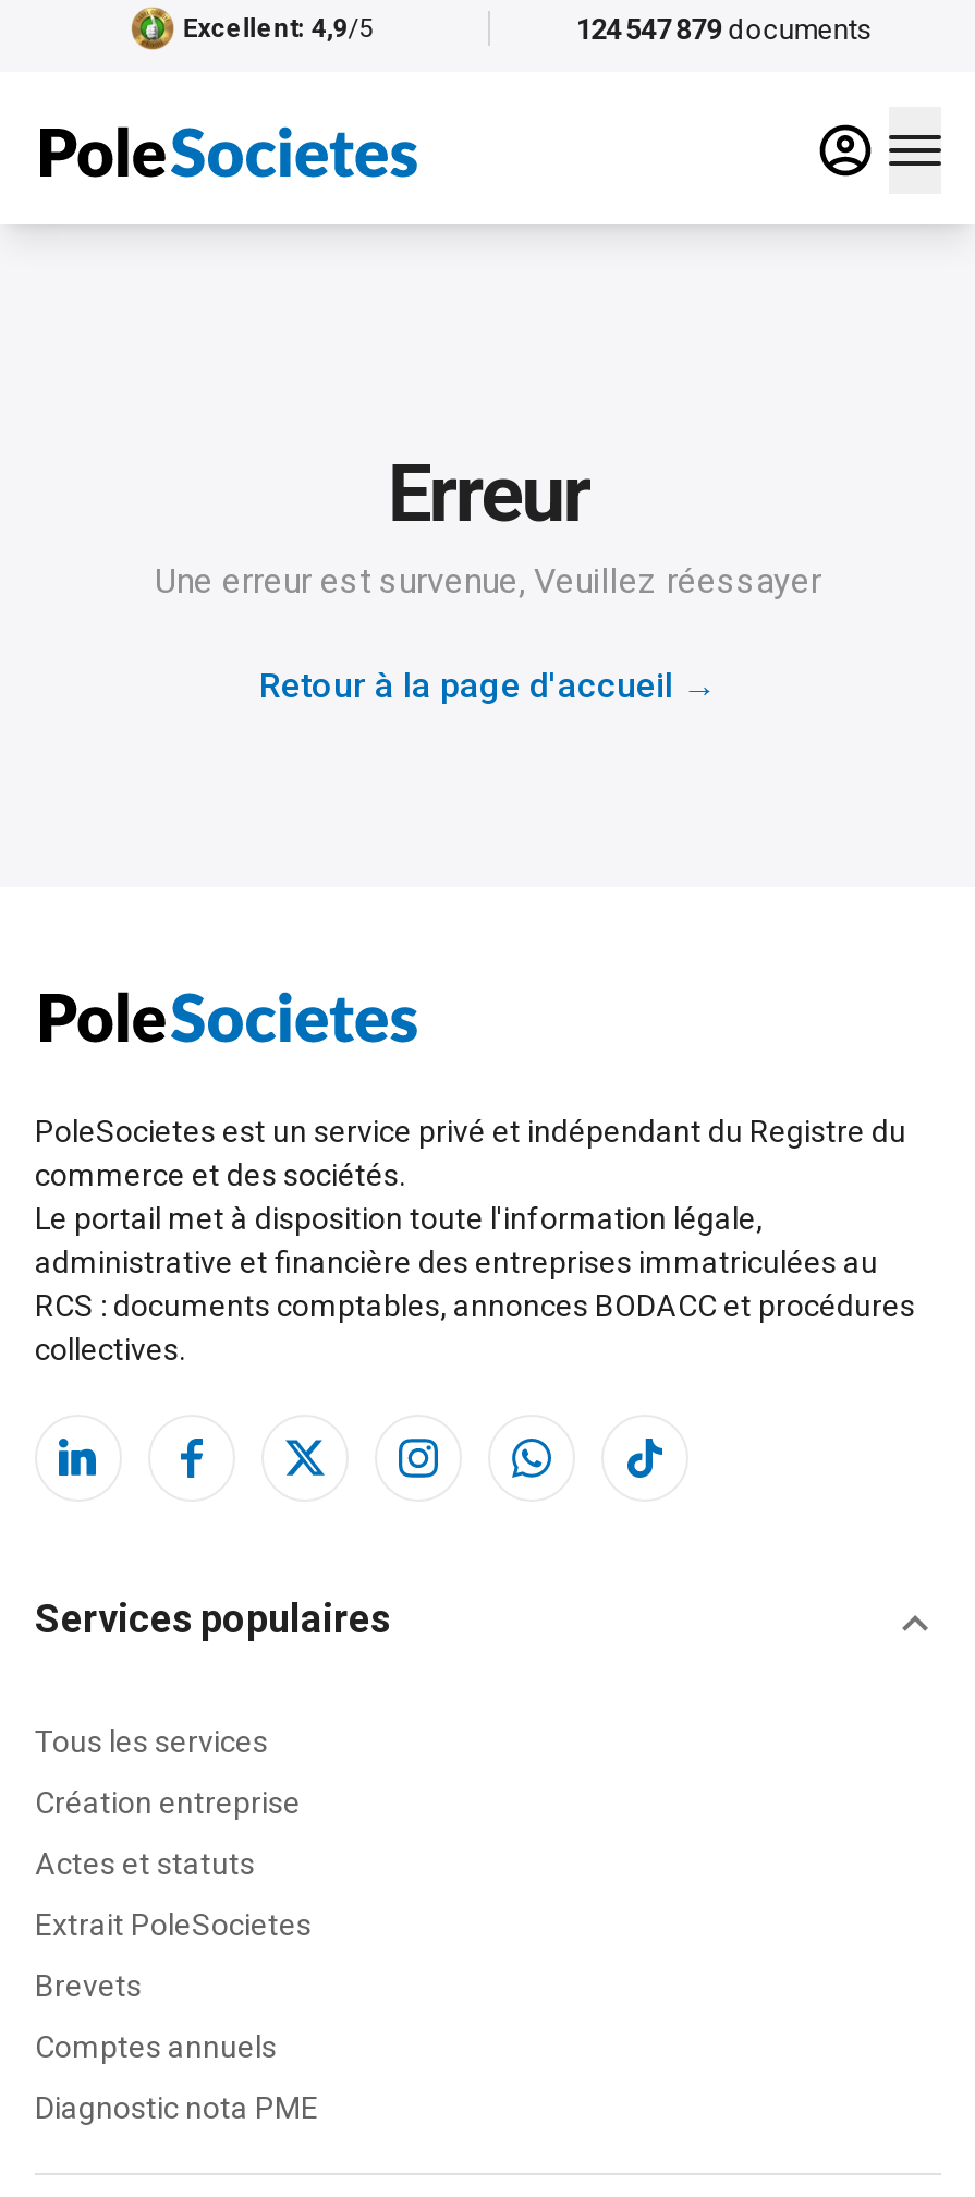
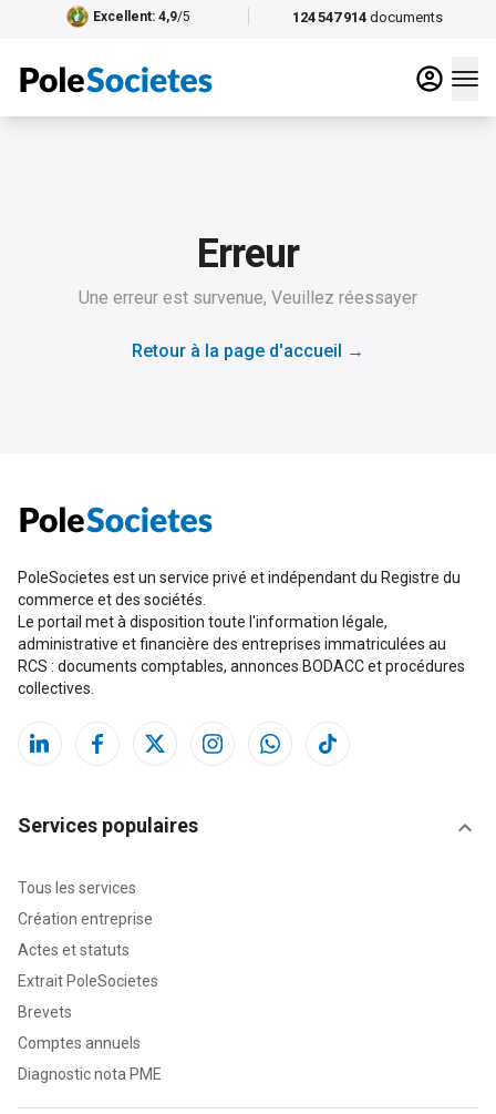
- 124 547 879 documents
+ 124 547 914 documents
